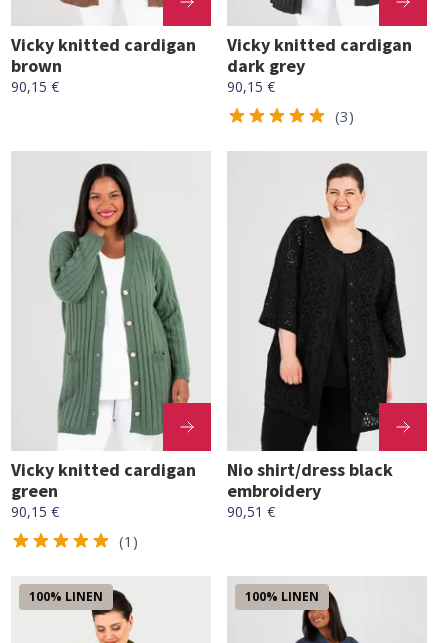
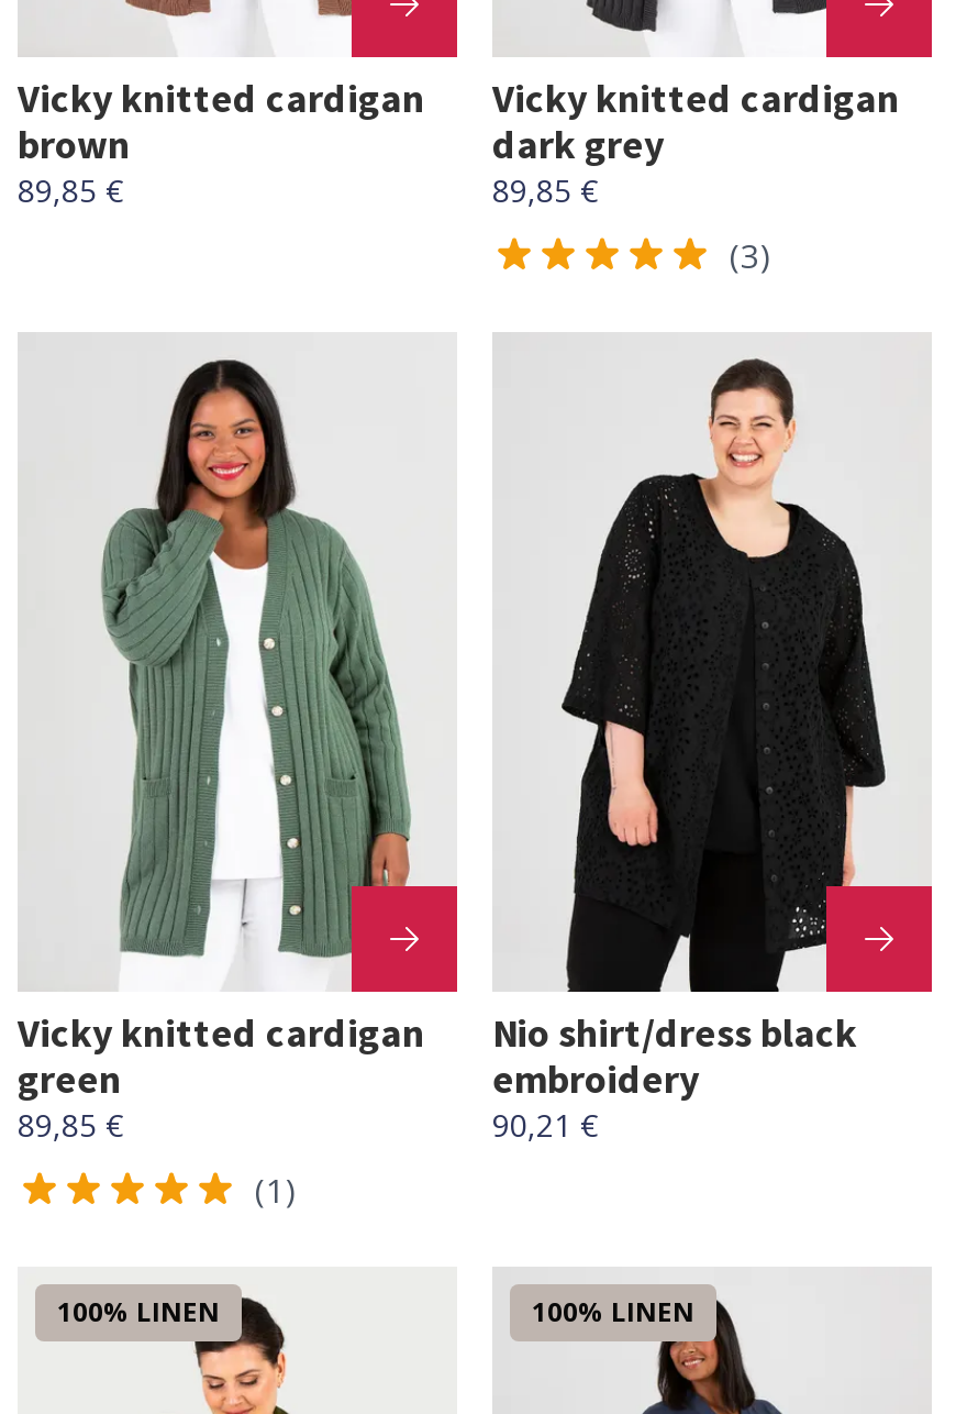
- 90,15 €
+ 89,85 €

- 90,15 €
+ 89,85 €

- 90,15 €
+ 89,85 €

- 90,51 €
+ 90,21 €
